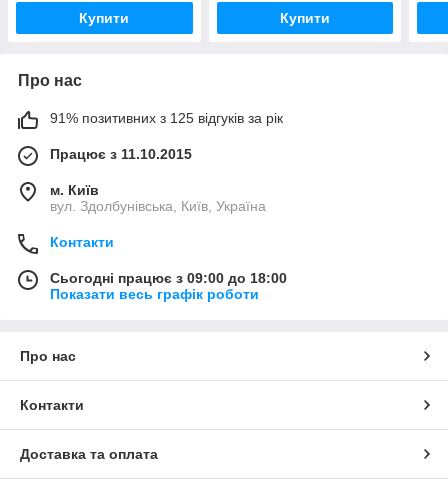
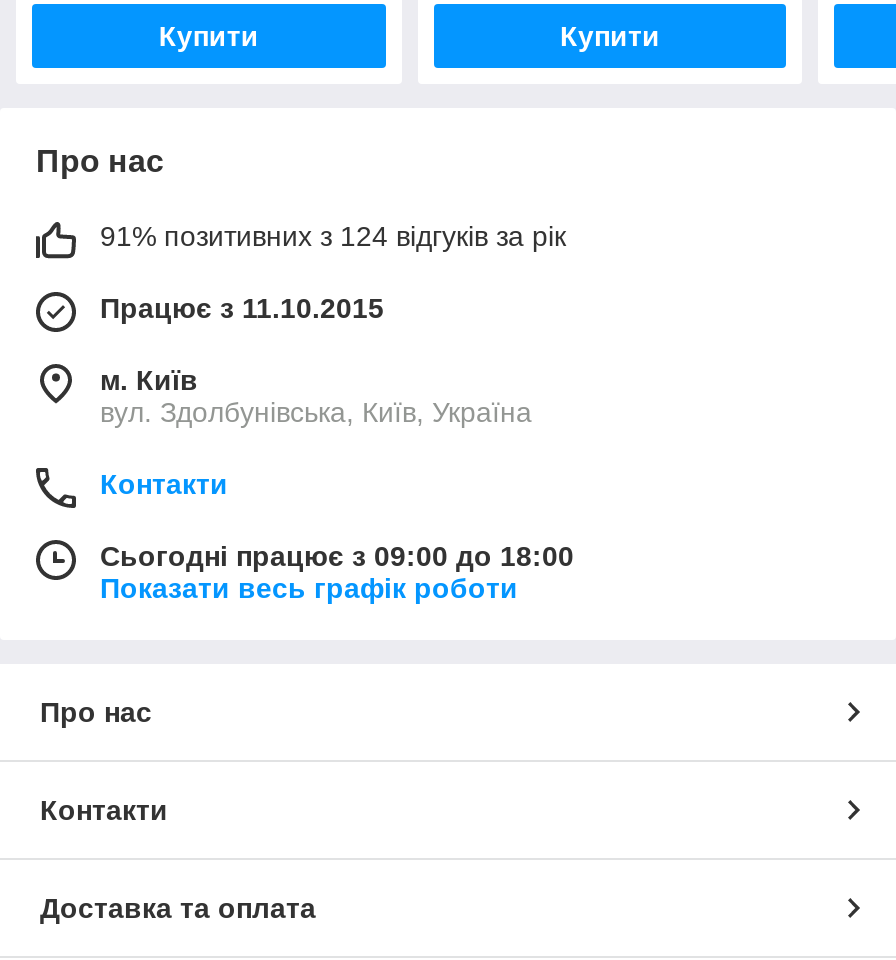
- 91% позитивних з 125 відгуків за рік
+ 91% позитивних з 124 відгуків за рік
